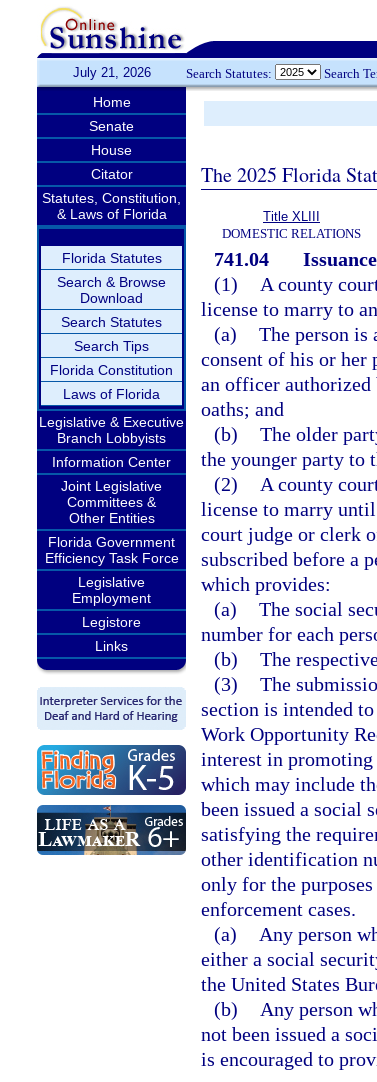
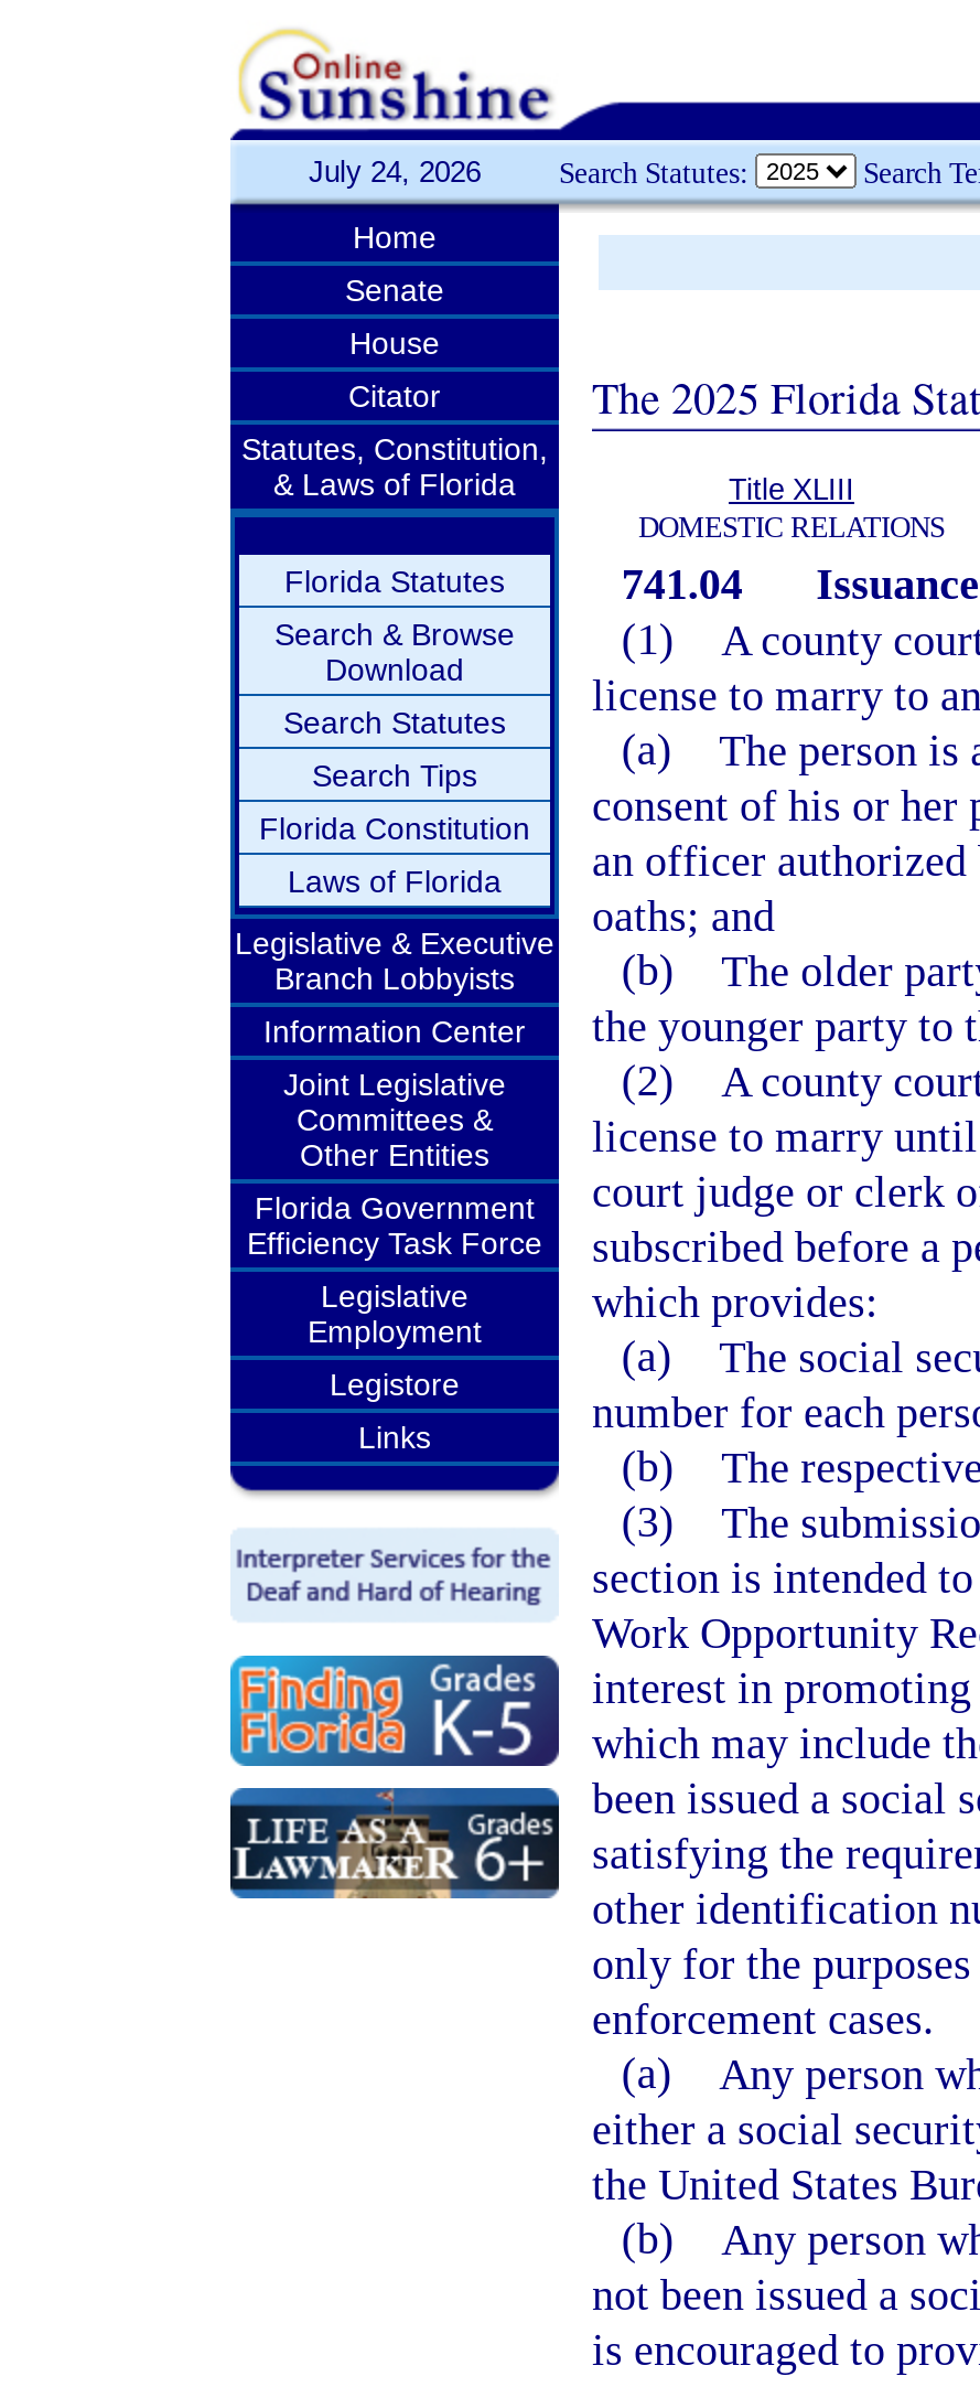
- July 21, 2026
+ July 24, 2026
